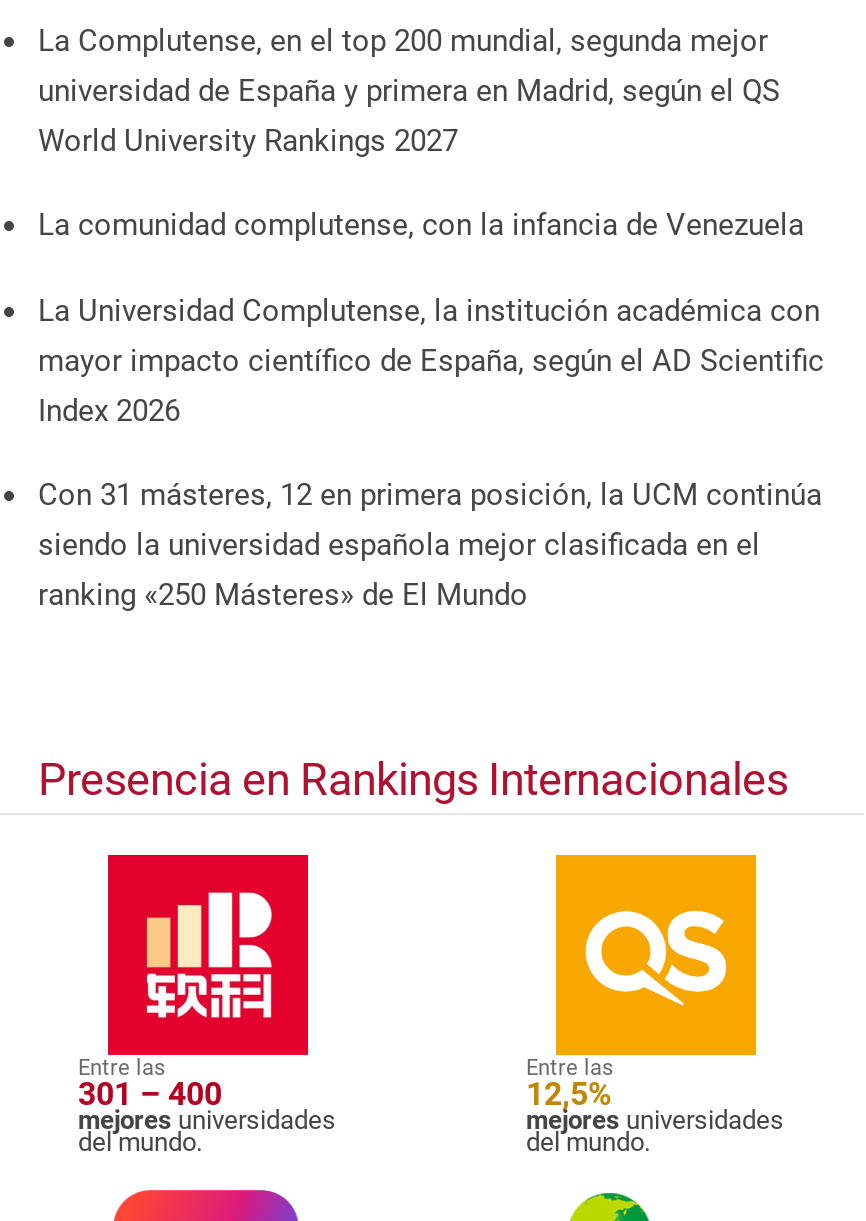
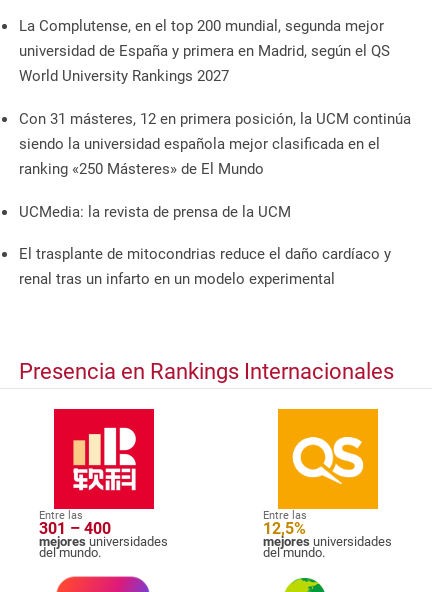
- La comunidad complutense, con la infancia de Venezuela
- La Universidad Complutense, la institución académica con
- mayor impacto científico de España, según el AD Scientific
- Index 2026

moved up: Con 31 másteres, 12 en primera posición, la UCM continúa | siendo la universidad española mejor clasificada en el | ranking «250 Másteres» de El Mundo

+ UCMedia: la revista de prensa de la UCM
+ El trasplante de mitocondrias reduce el daño cardíaco y
+ renal tras un infarto en un modelo experimental
